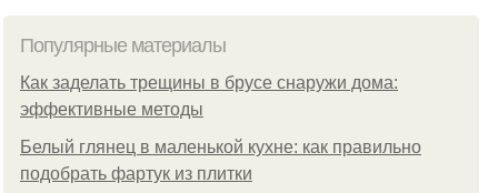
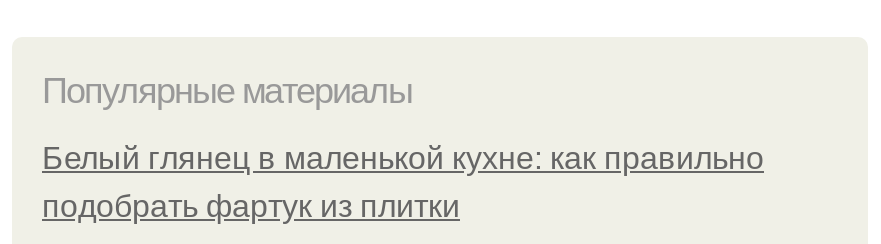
- Как заделать трещины в брусе снаружи дома:
- эффективные методы
